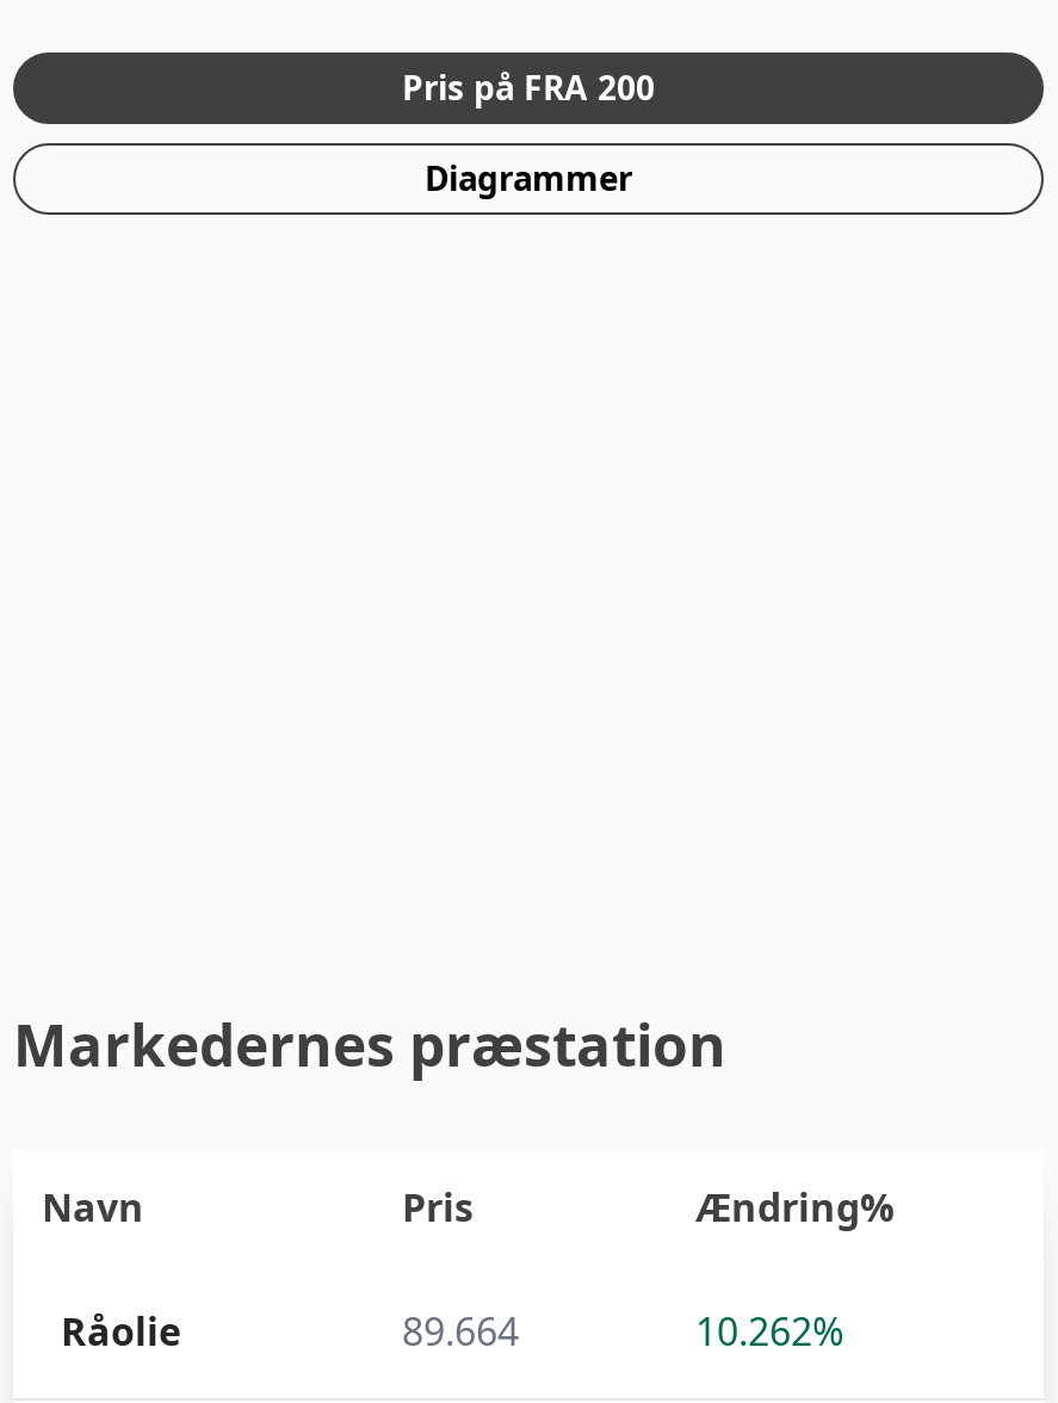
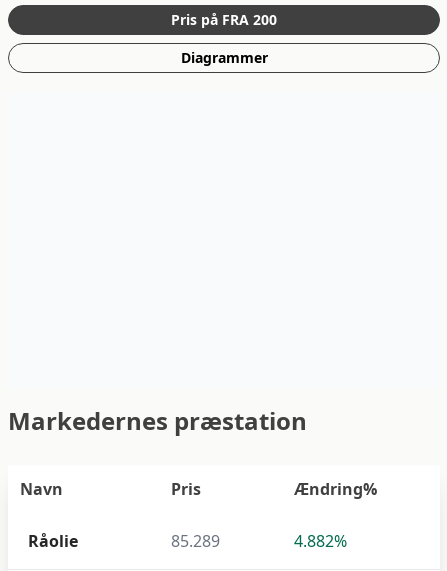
- 89.664
+ 85.289

- 10.262%
+ 4.882%
